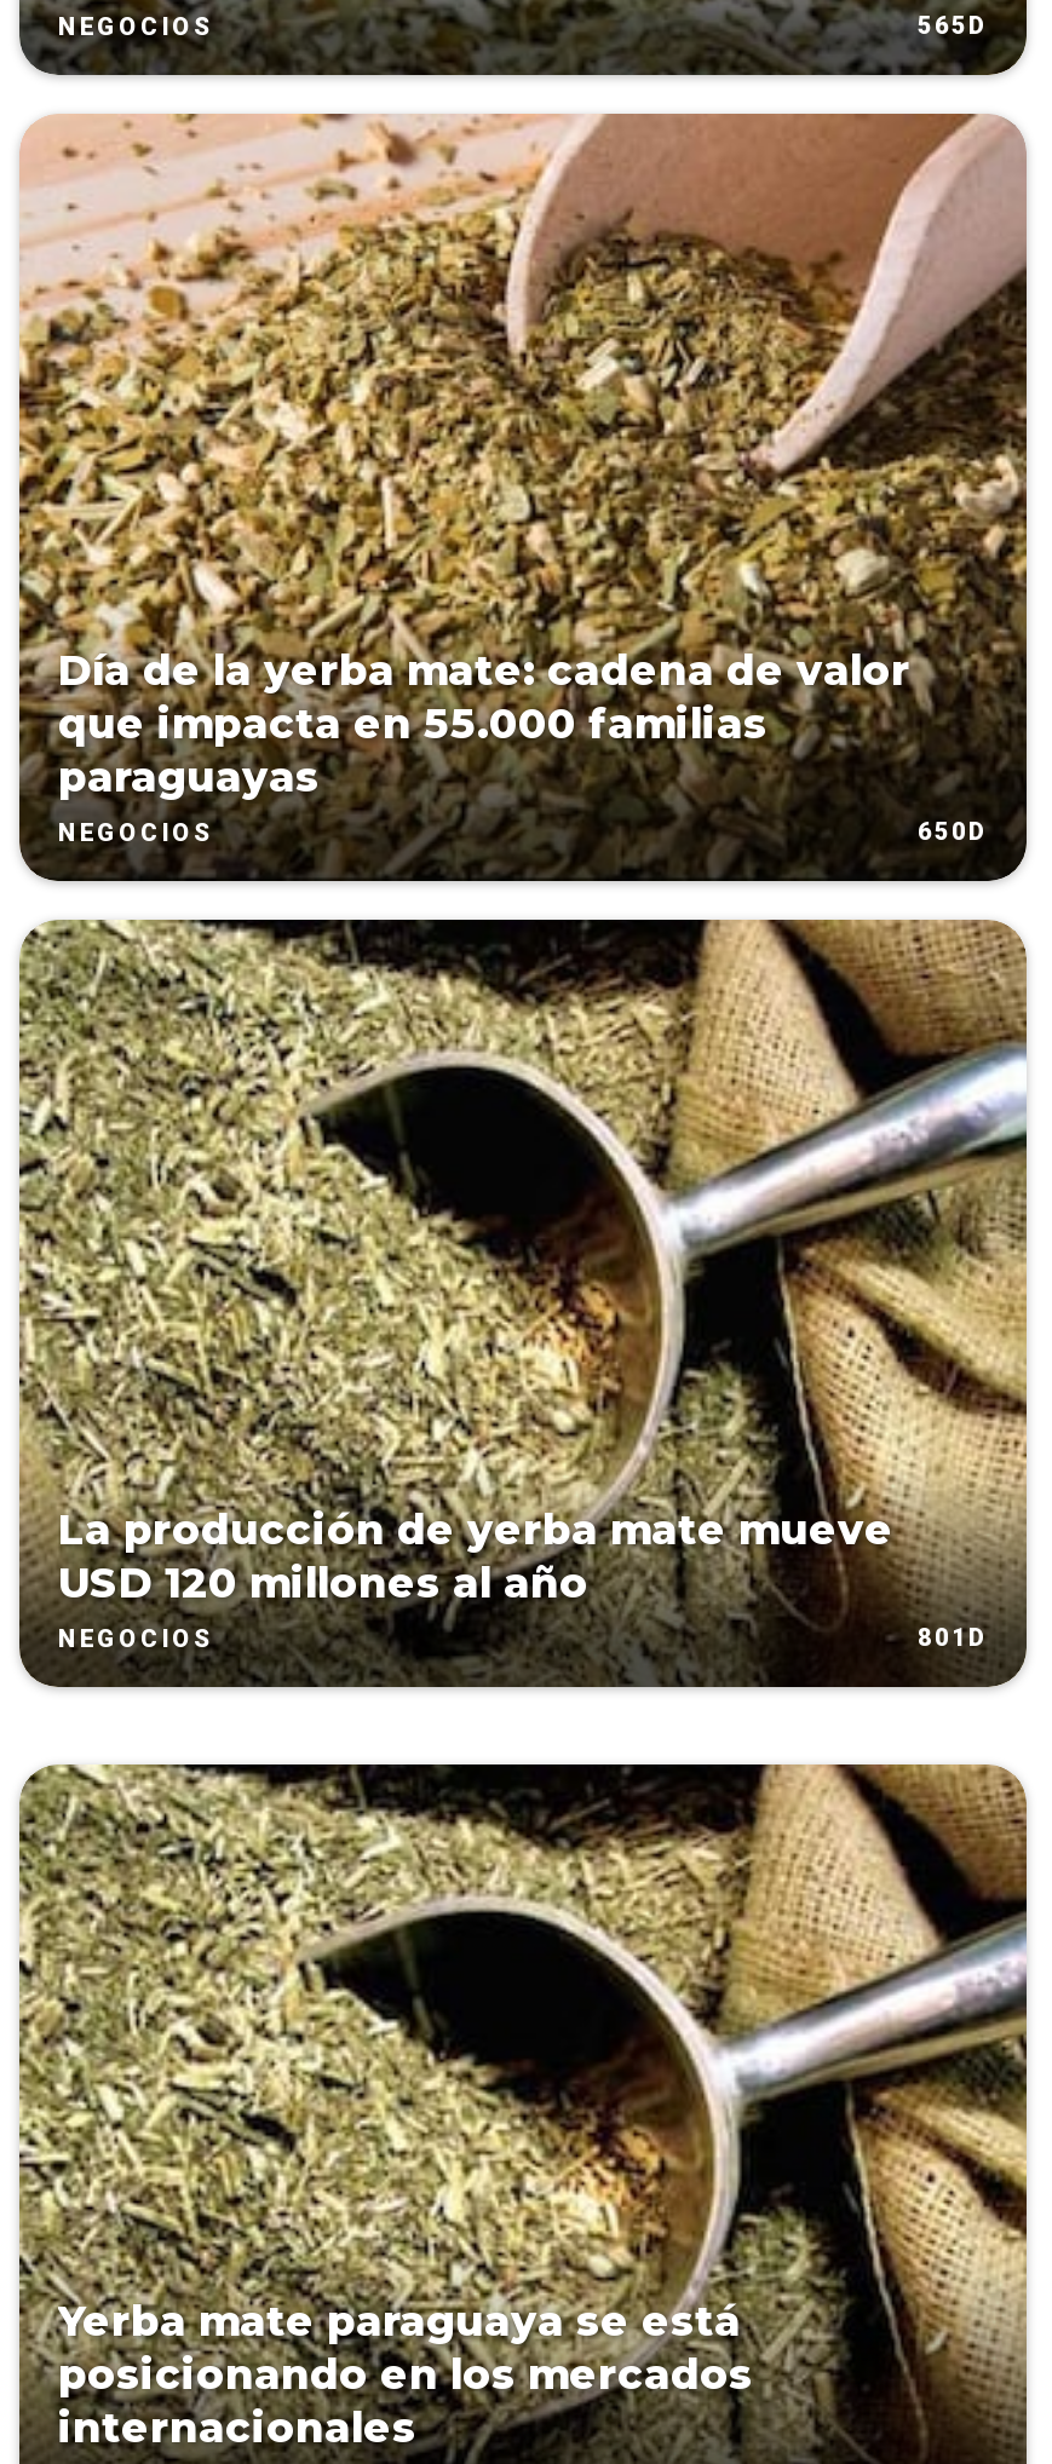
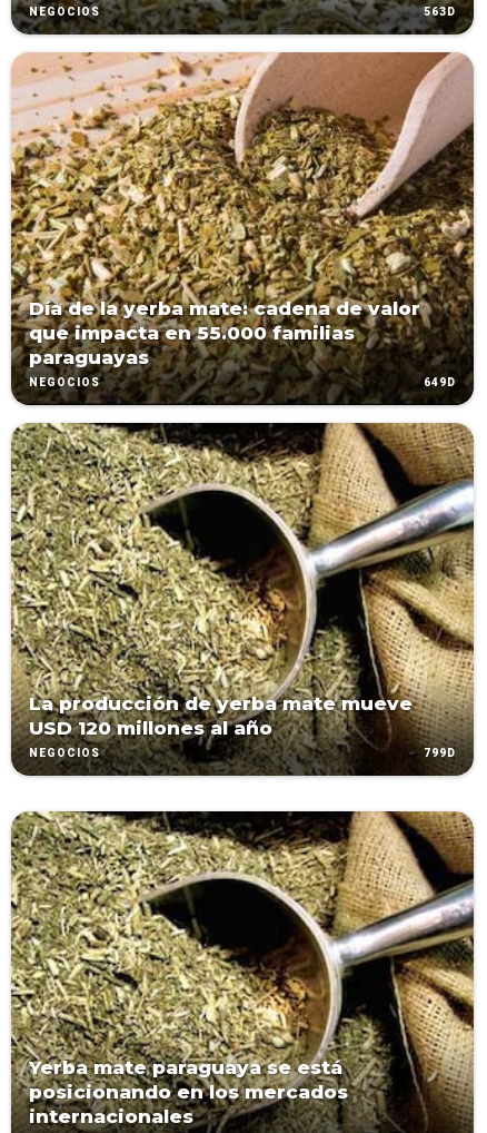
- 565D
+ 563D

- 650D
+ 649D

- 801D
+ 799D
